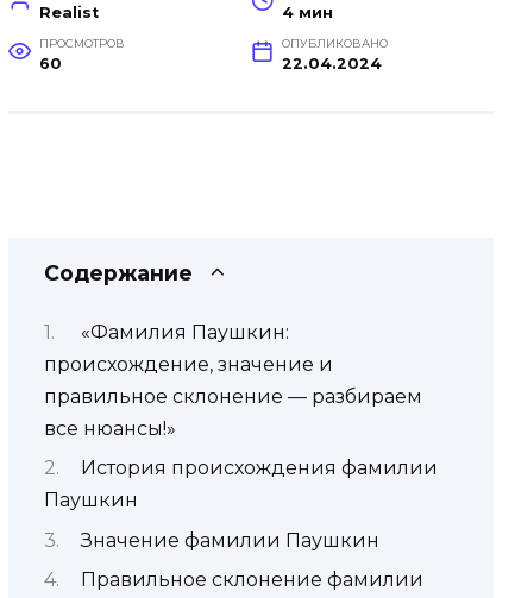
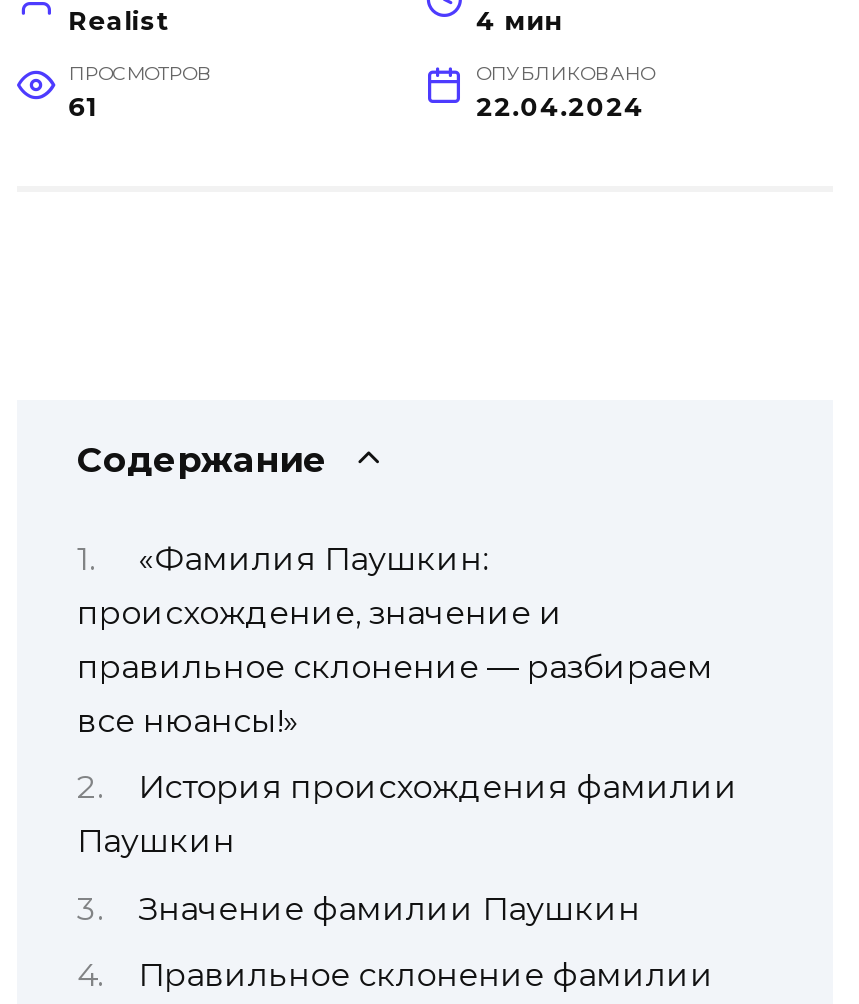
- 60
+ 61
